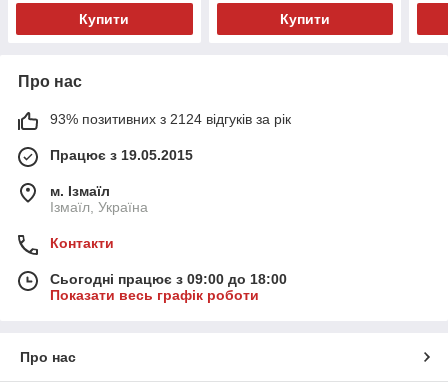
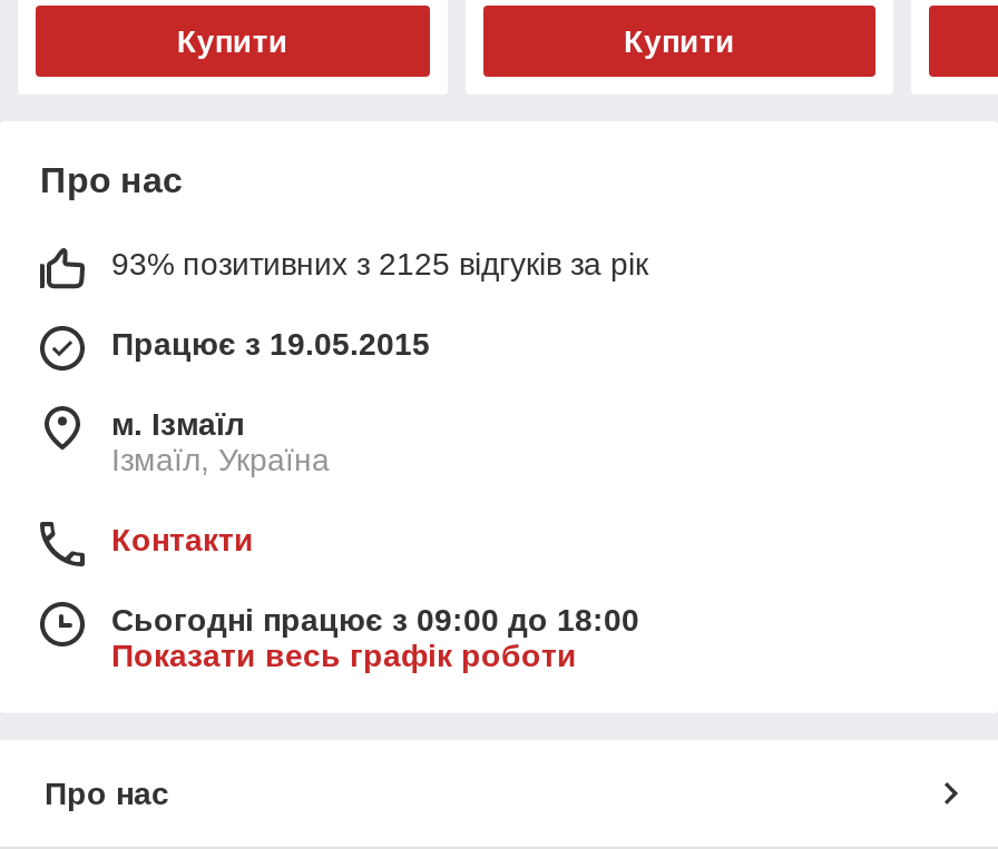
- 93% позитивних з 2124 відгуків за рік
+ 93% позитивних з 2125 відгуків за рік
